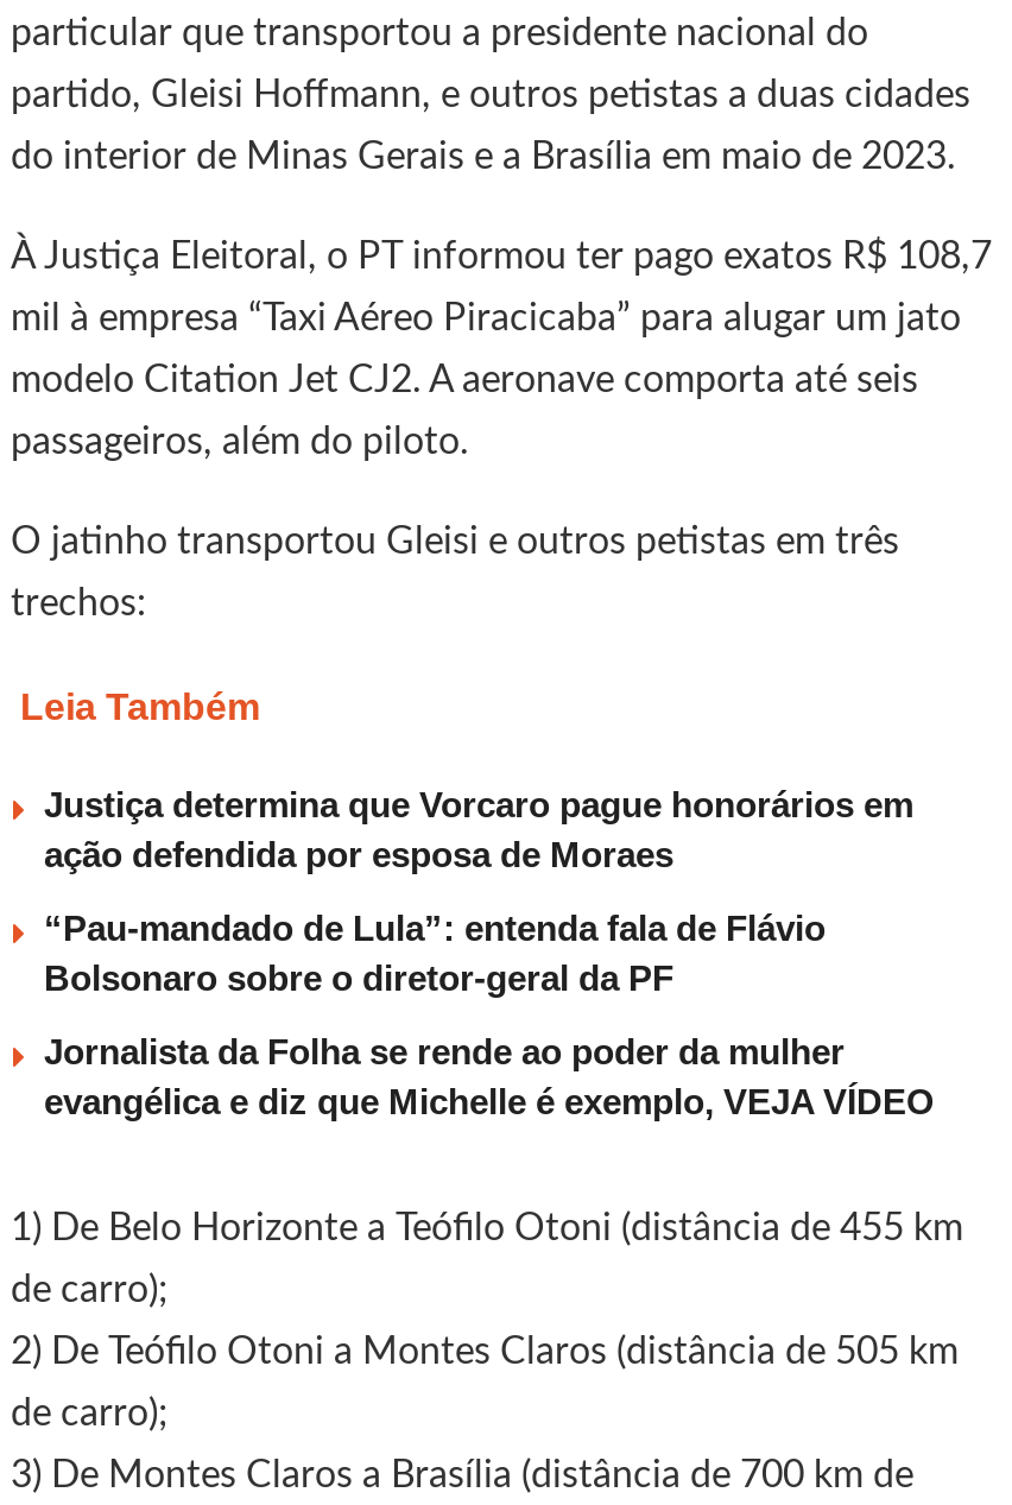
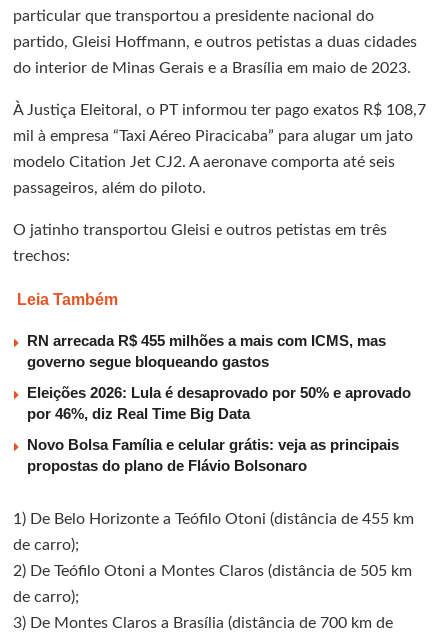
- Justiça determina que Vorcaro pague honorários em
- ação defendida por esposa de Moraes
+ RN arrecada R$ 455 milhões a mais com ICMS, mas
+ governo segue bloqueando gastos

- “Pau-mandado de Lula”: entenda fala de Flávio
- Bolsonaro sobre o diretor-geral da PF
+ Eleições 2026: Lula é desaprovado por 50% e aprovado
+ por 46%, diz Real Time Big Data

- Jornalista da Folha se rende ao poder da mulher
- evangélica e diz que Michelle é exemplo, VEJA VÍDEO
+ Novo Bolsa Família e celular grátis: veja as principais
+ propostas do plano de Flávio Bolsonaro
